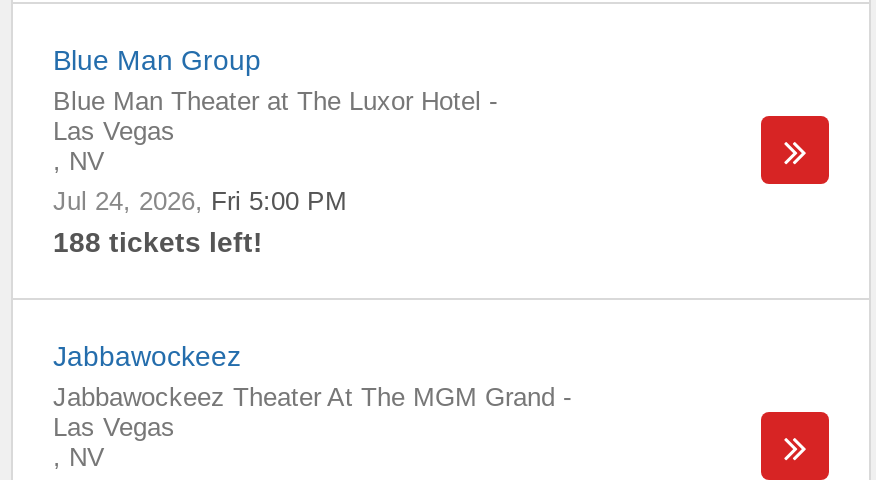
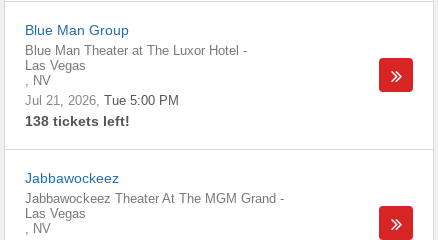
- Jul 24, 2026 Fri 5:00 PM
+ Jul 21, 2026 Tue 5:00 PM

- 188 tickets left!
+ 138 tickets left!
